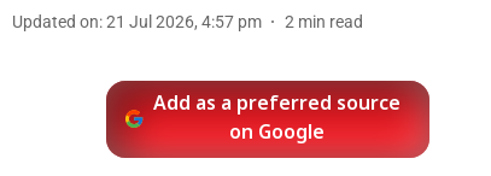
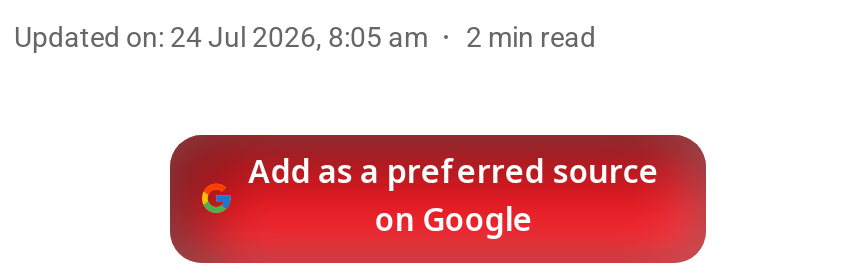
- Updated on: 21 Jul 2026, 4:57 pm
+ Updated on: 24 Jul 2026, 8:05 am
